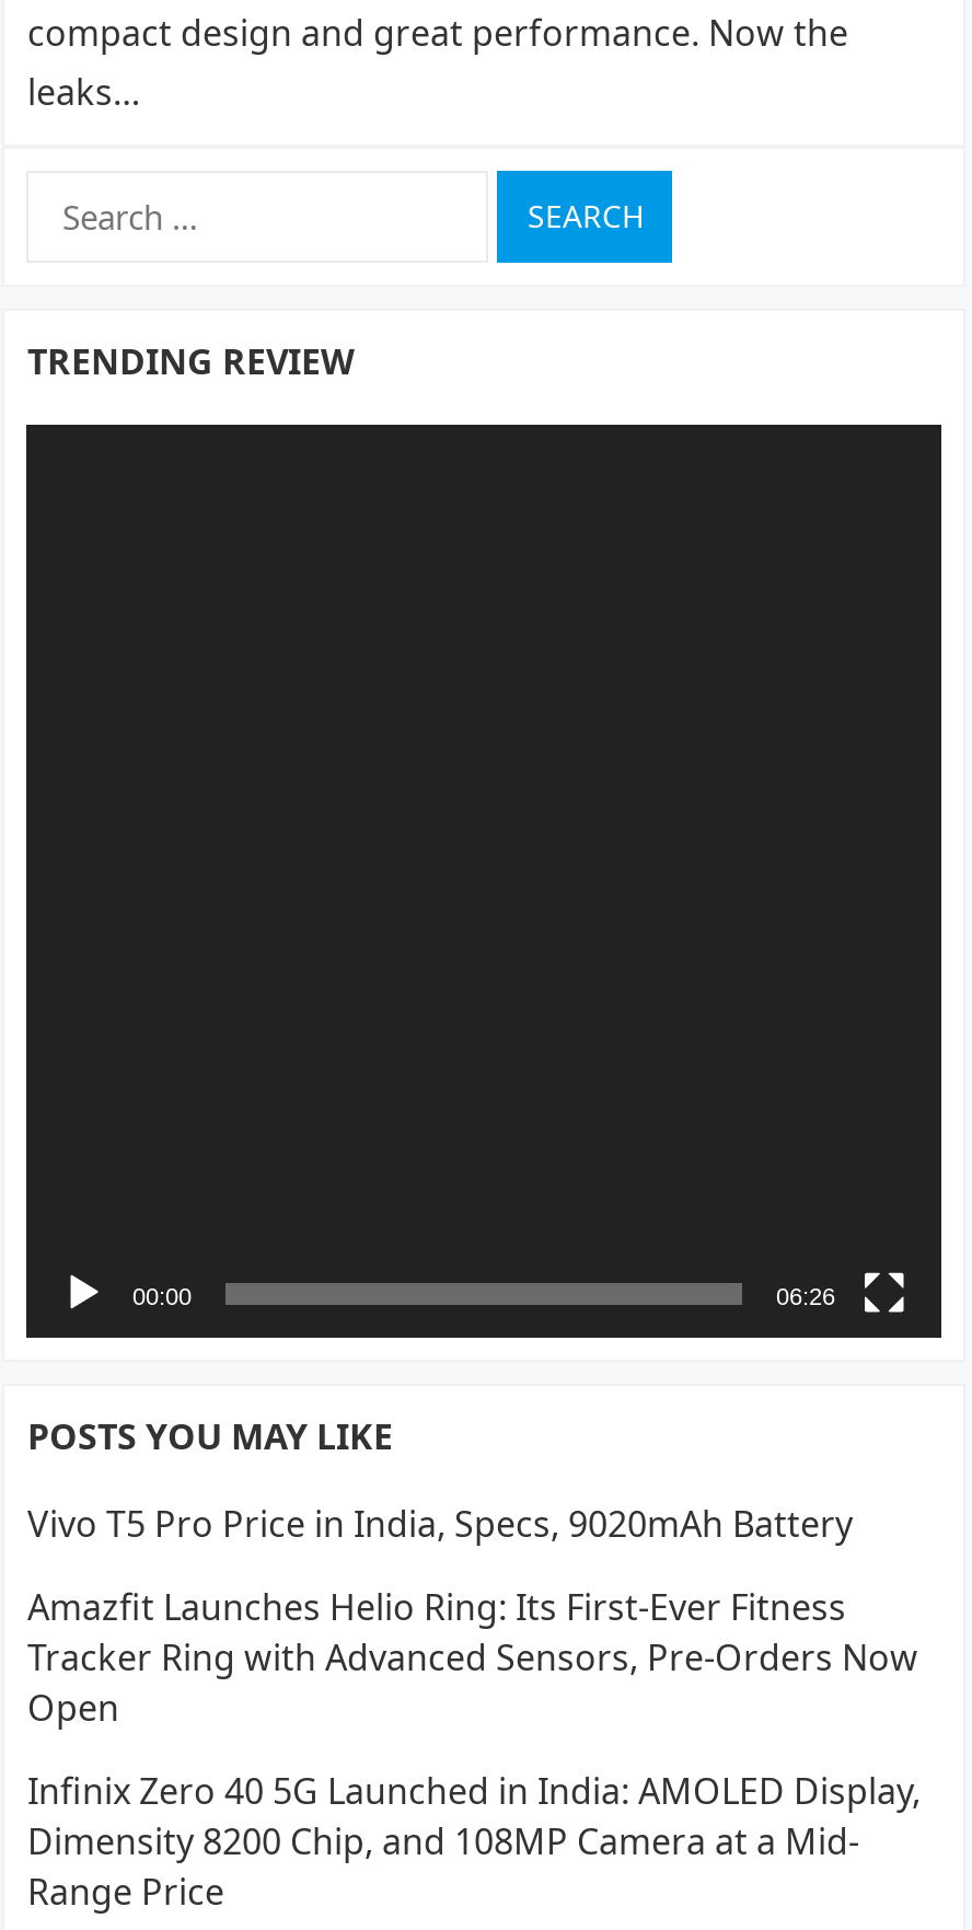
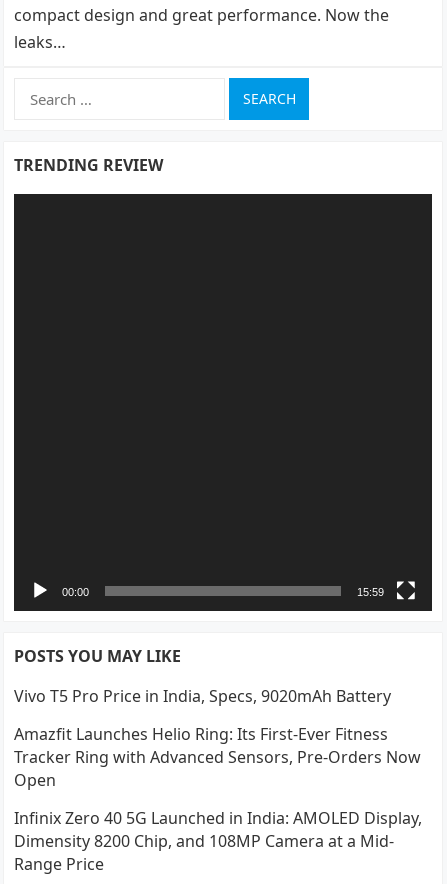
- 06:26
+ 15:59
